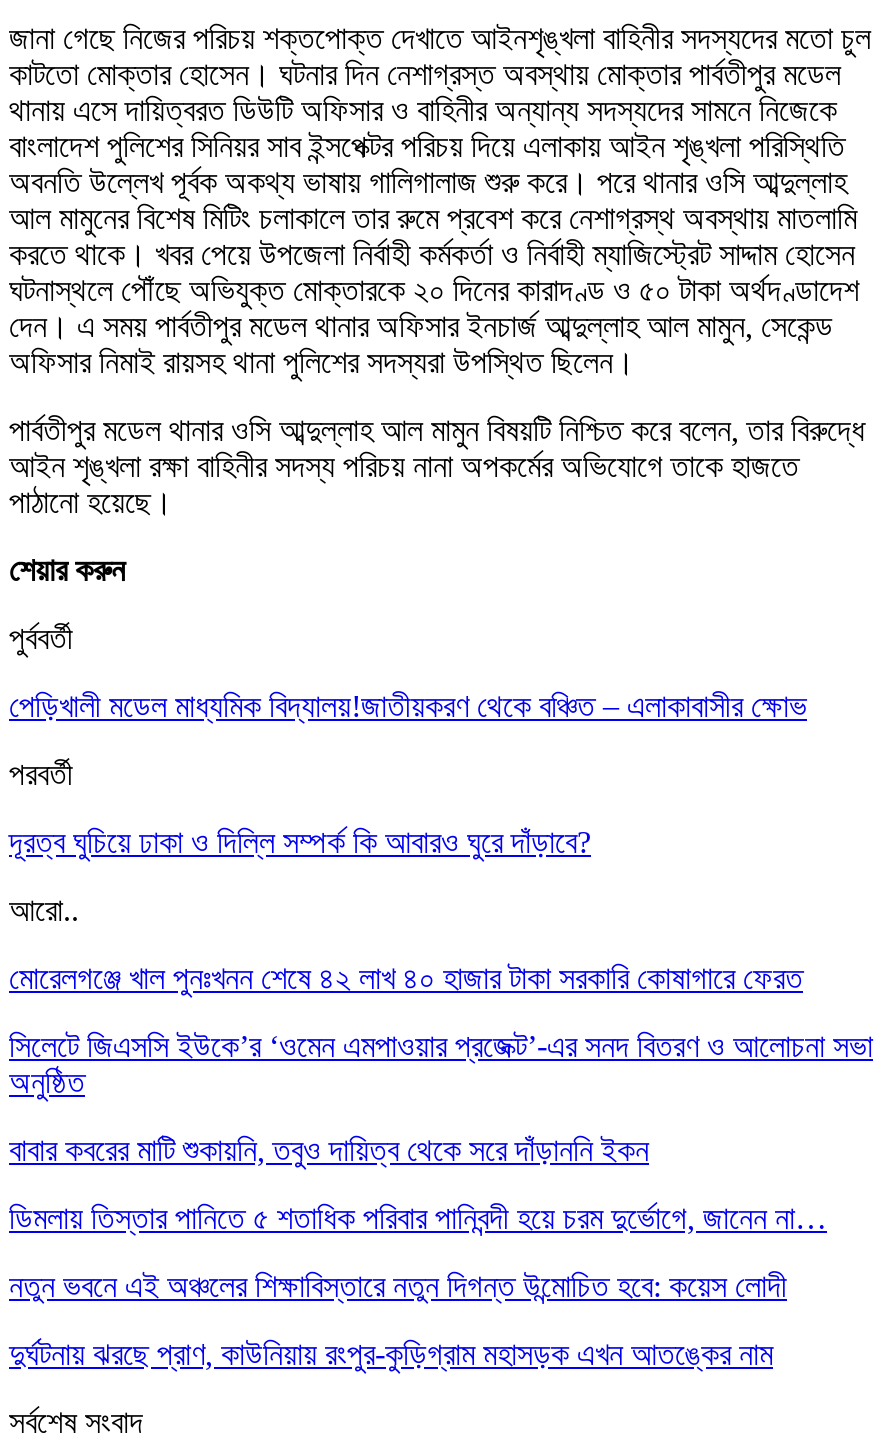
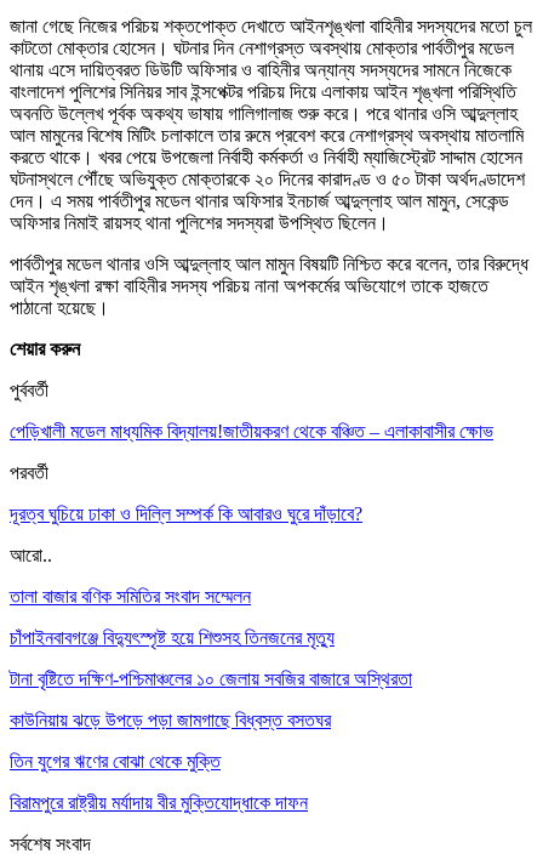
- মোরেলগঞ্জে খাল পুনঃখনন শেষে ৪২ লাখ ৪০ হাজার টাকা সরকারি কোষাগারে ফেরত
+ তালা বাজার বণিক সমিতির সংবাদ সম্মেলন

- সিলেটে জিএসসি ইউকে’র ‘ওমেন এমপাওয়ার প্রজেক্ট’-এর সনদ বিতরণ ও আলোচনা সভা
- অনুষ্ঠিত
+ চাঁপাইনবাবগঞ্জে বিদ্যুৎস্পৃষ্ট হয়ে শিশুসহ তিনজনের মৃত্যু

- বাবার কবরের মাটি শুকায়নি, তবুও দায়িত্ব থেকে সরে দাঁড়াননি ইকন
+ টানা বৃষ্টিতে দক্ষিণ-পশ্চিমাঞ্চলের ১০ জেলায় সবজির বাজারে অস্থিরতা

- ডিমলায় তিস্তার পানিতে ৫ শতাধিক পরিবার পানিবন্দী হয়ে চরম দুর্ভোগে, জানেন না…
+ কাউনিয়ায় ঝড়ে উপড়ে পড়া জামগাছে বিধ্বস্ত বসতঘর

- নতুন ভবনে এই অঞ্চলের শিক্ষাবিস্তারে নতুন দিগন্ত উন্মোচিত হবে: কয়েস লোদী
+ তিন যুগের ঋণের বোঝা থেকে মুক্তি

- দুর্ঘটনায় ঝরছে প্রাণ, কাউনিয়ায় রংপুর-কুড়িগ্রাম মহাসড়ক এখন আতঙ্কের নাম
+ বিরামপুরে রাষ্ট্রীয় মর্যাদায় বীর মুক্তিযোদ্ধাকে দাফন
